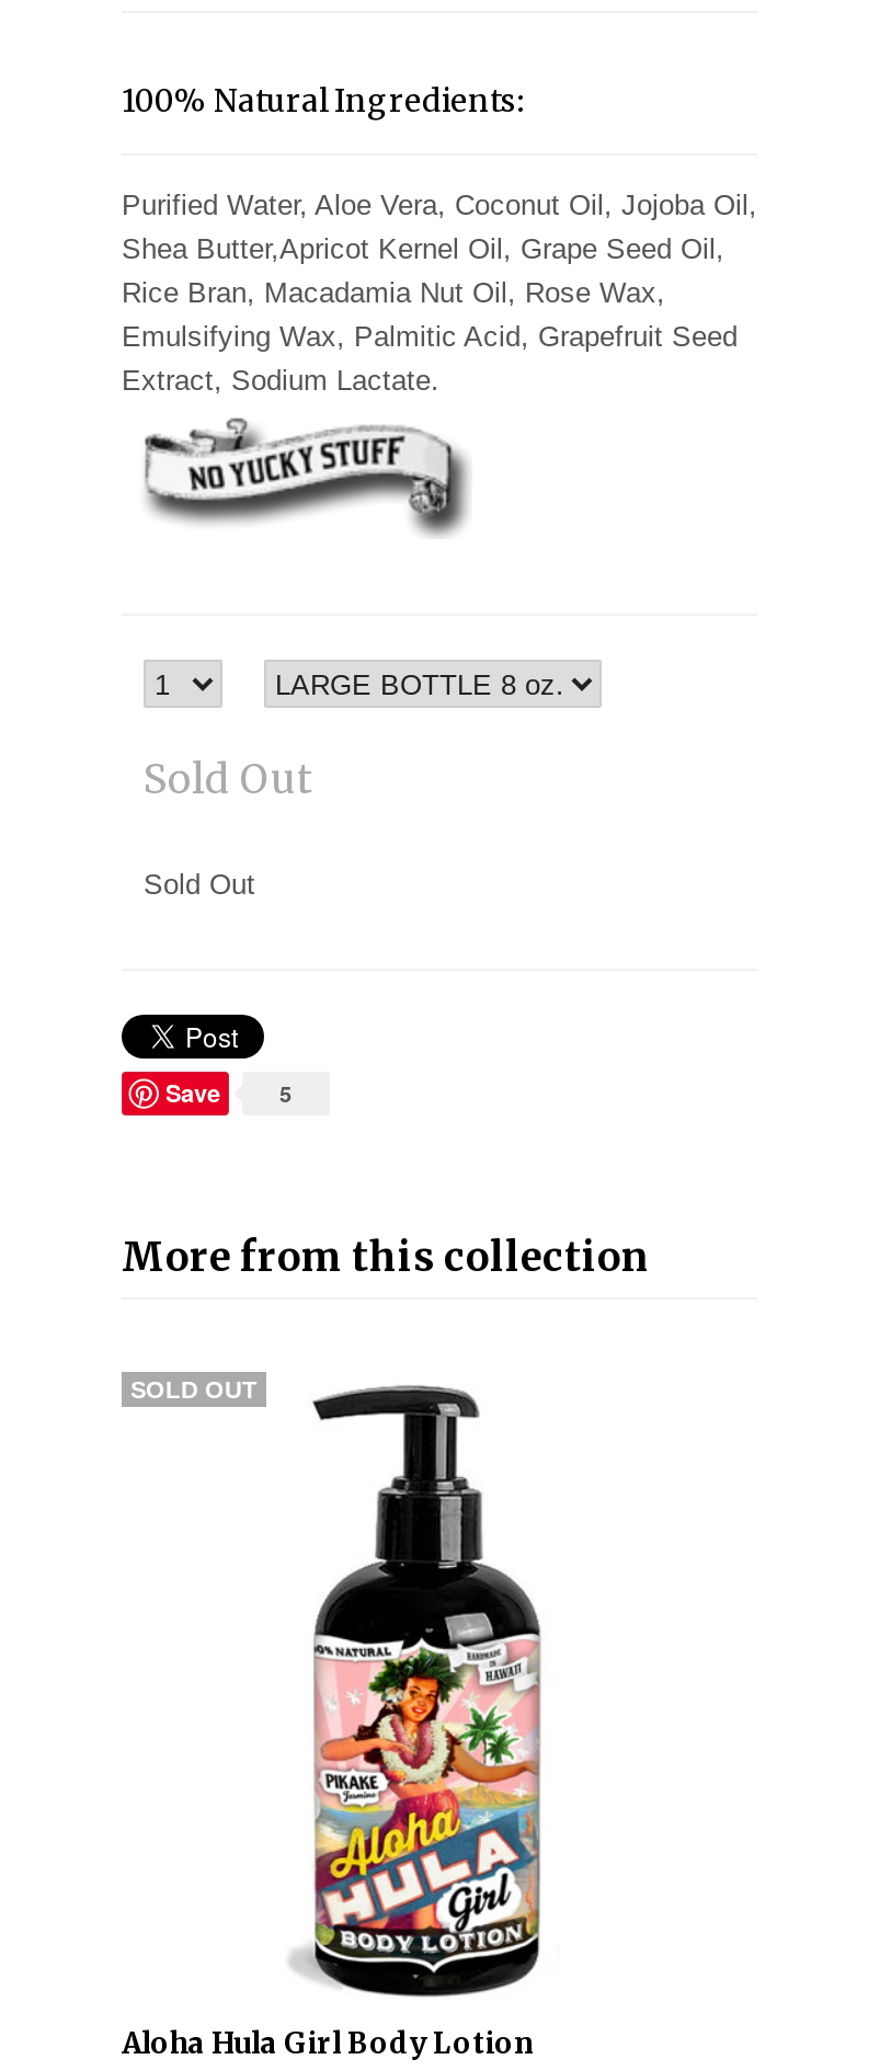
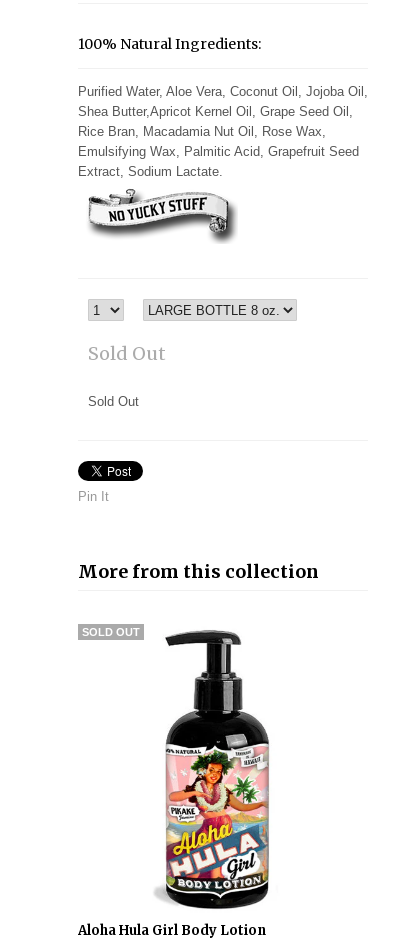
- 5
- Save
+ Pin It
